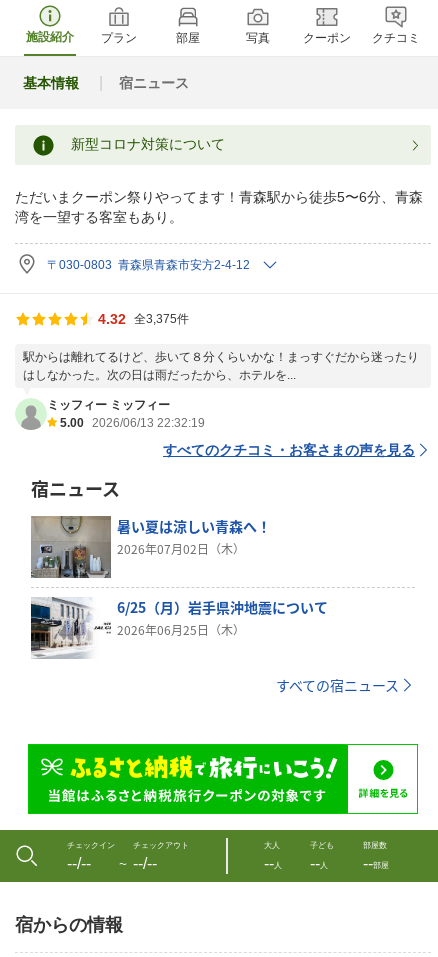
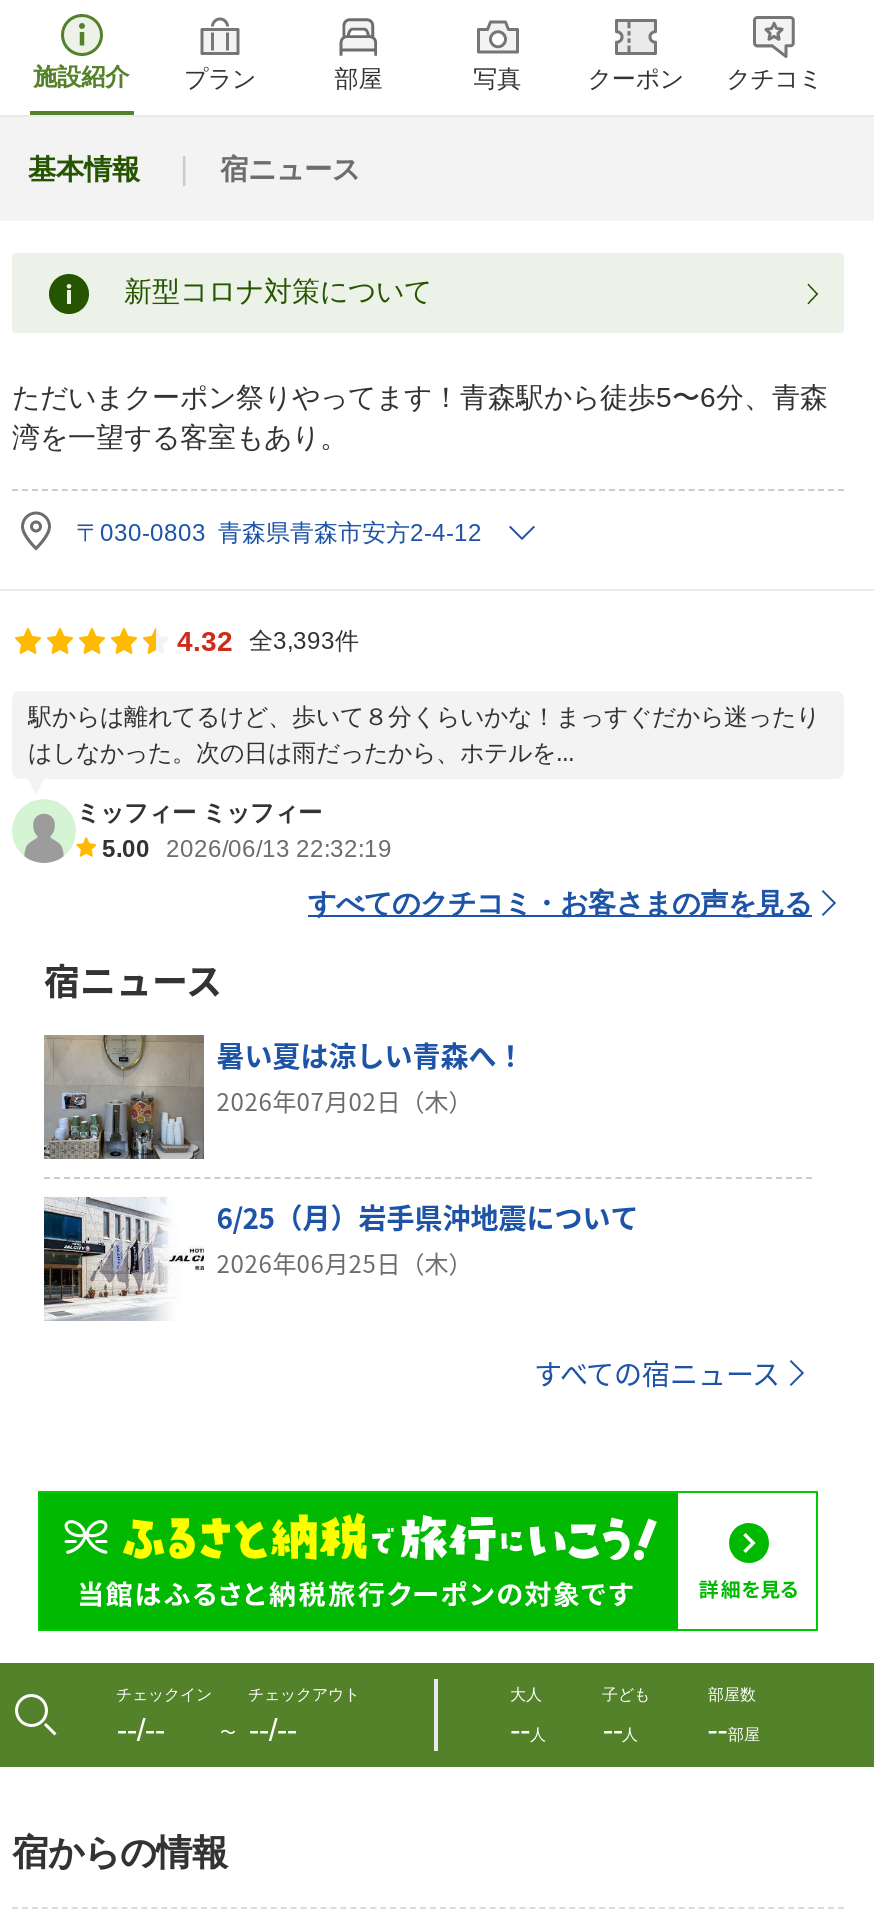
- 4.32 全3,375件
+ 4.32 全3,393件
